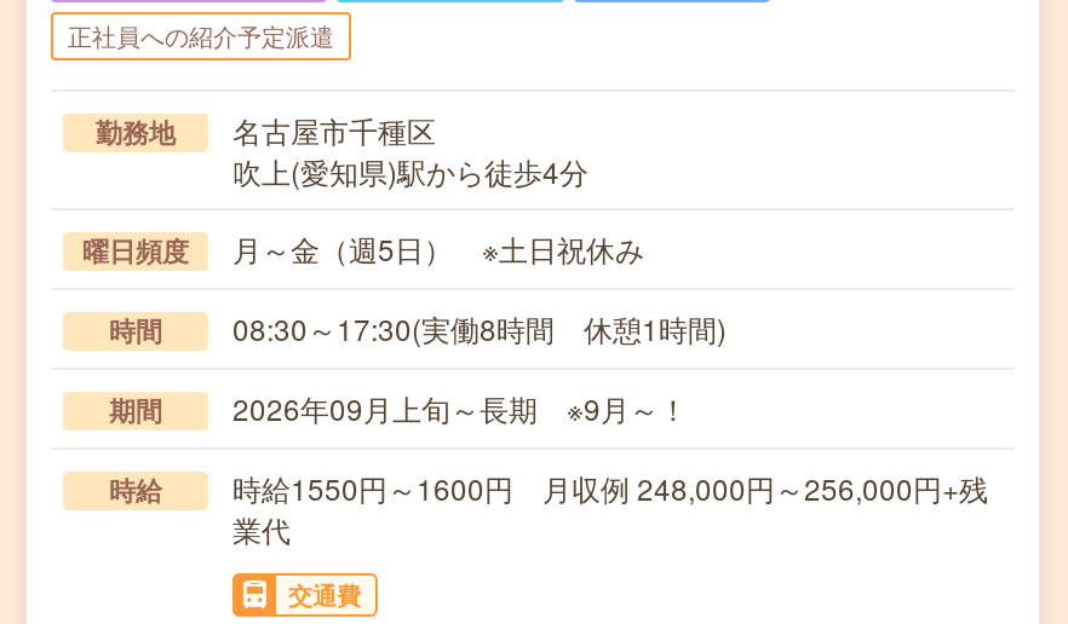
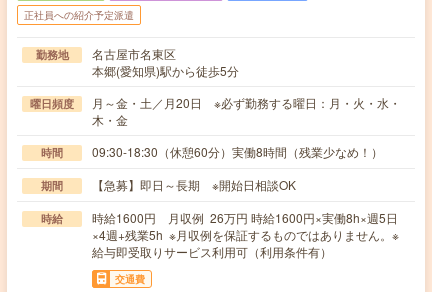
- 名古屋市千種区
+ 名古屋市名東区

- 吹上(愛知県)駅から徒歩4分
+ 本郷(愛知県)駅から徒歩5分

- 月～金（週5日） ※土日祝休み
+ 月～金・土／月20日 ※必ず勤務する曜日：月・火・水・
+ 木・金

- 08:30～17:30(実働8時間 休憩1時間)
+ 09:30-18:30（休憩60分）実働8時間（残業少なめ！）

- 2026年09月上旬～長期 ※9月～！
+ 【急募】即日～長期 ※開始日相談OK

- 時給1550円～1600円 月収例 248,000円～256,000円+残
- 業代
+ 時給1600円 月収例 26万円 時給1600円×実働8h×週5日
+ ×4週+残業5h ※月収例を保証するものではありません。※
+ 給与即受取りサービス利用可（利用条件有）
